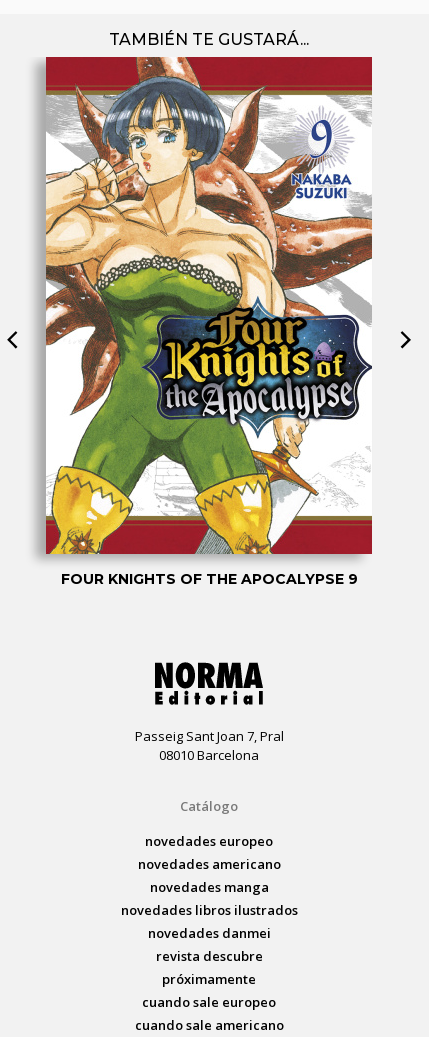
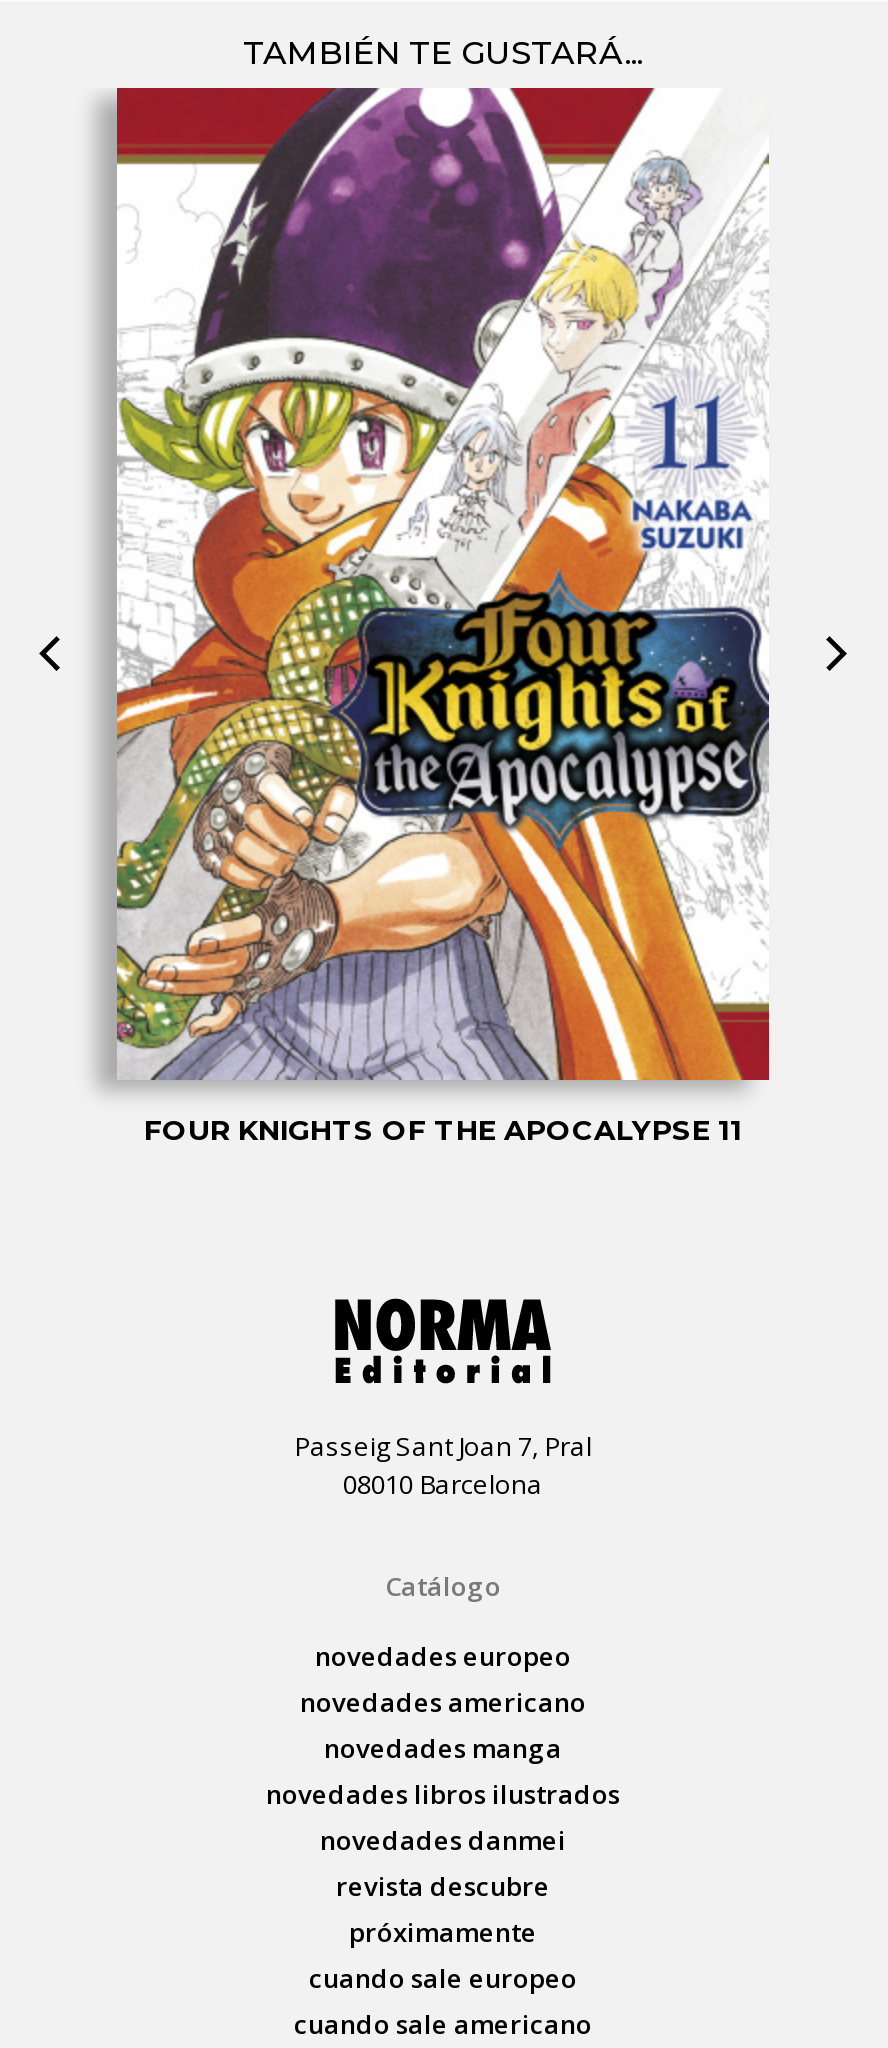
- [image]
- FOUR KNIGHTS OF THE APOCALYPSE 9
+ [image]
+ FOUR KNIGHTS OF THE APOCALYPSE 11
